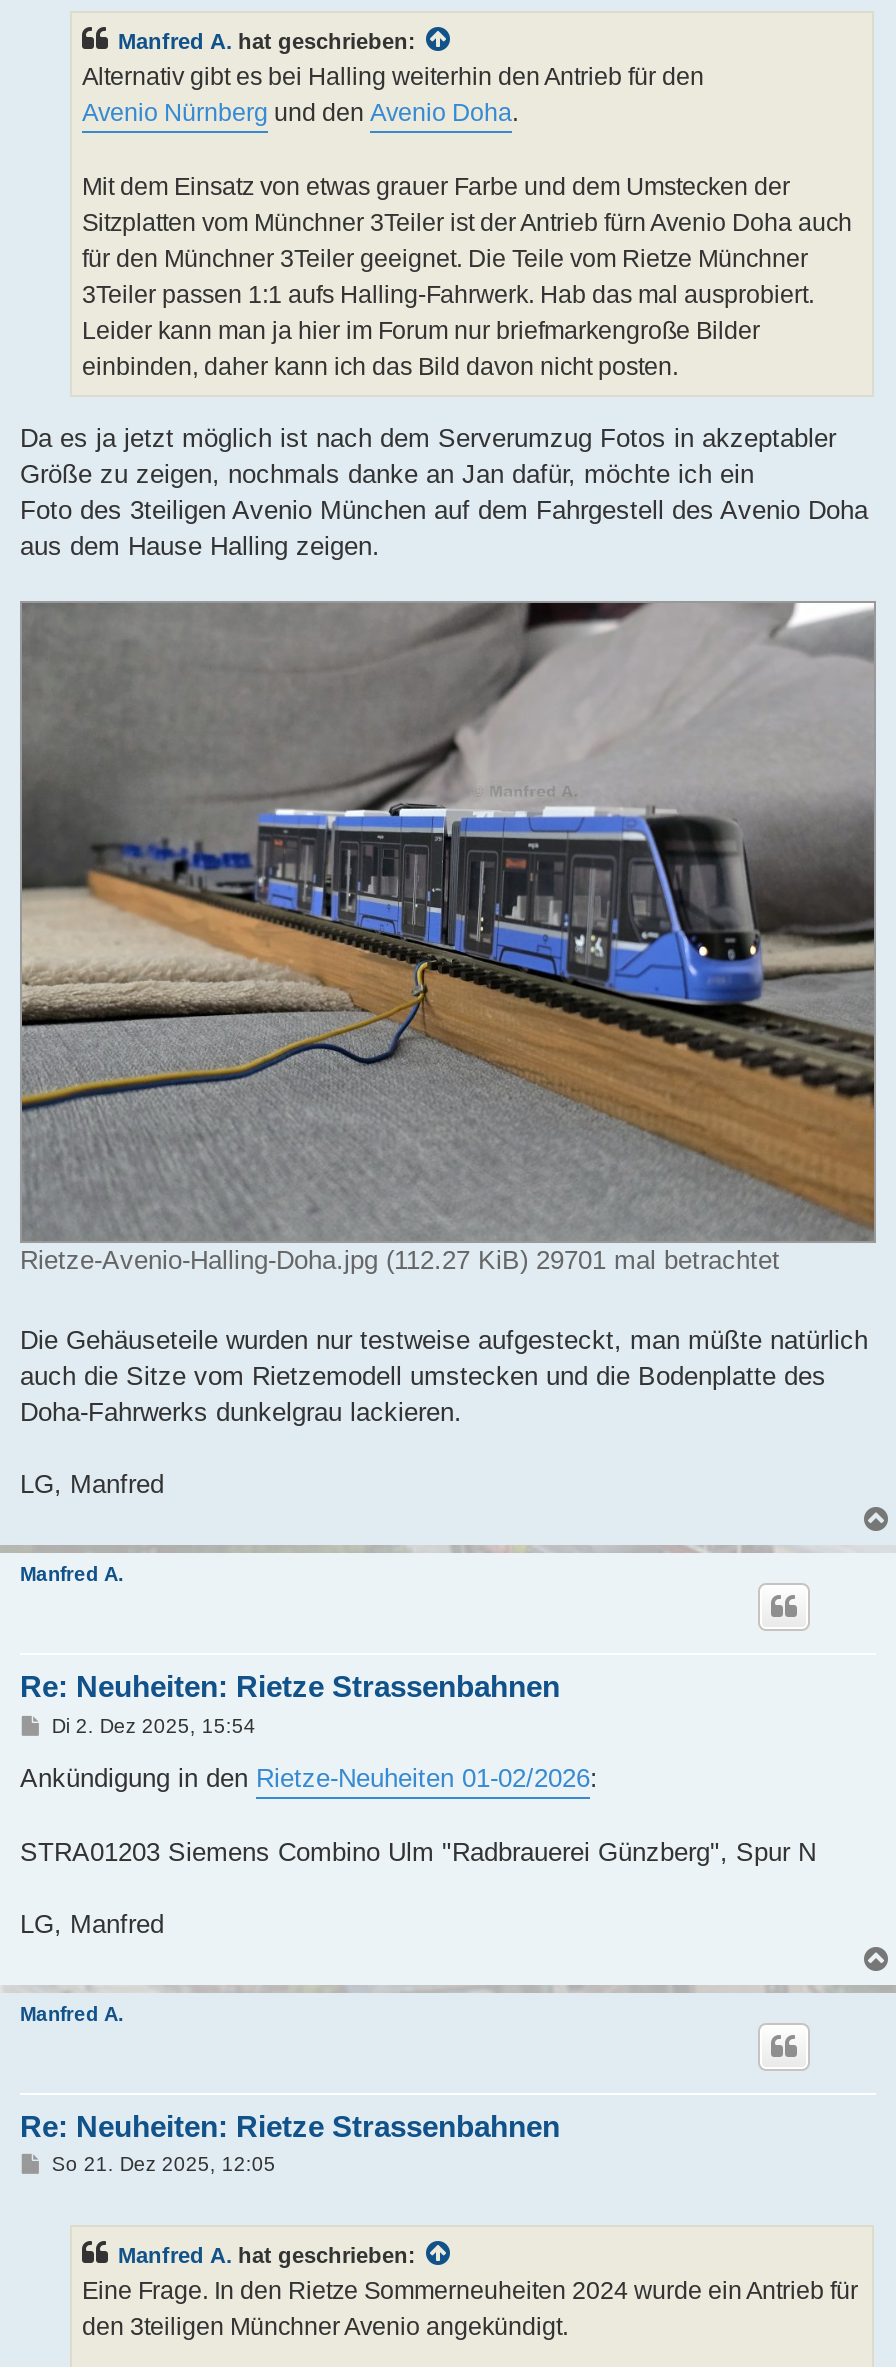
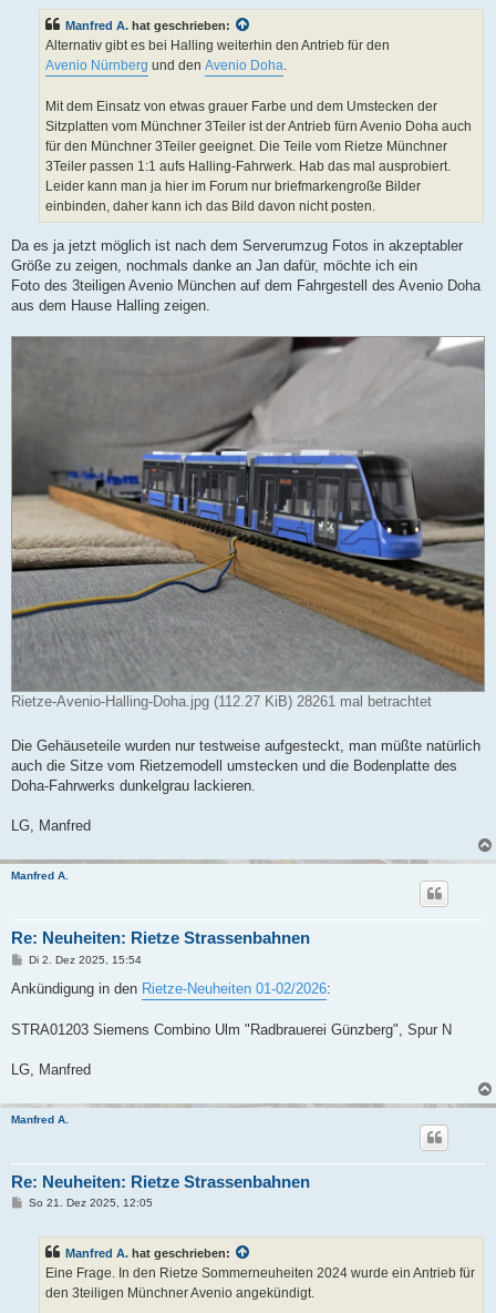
- Rietze-Avenio-Halling-Doha.jpg (112.27 KiB) 29701 mal betrachtet
+ Rietze-Avenio-Halling-Doha.jpg (112.27 KiB) 28261 mal betrachtet
